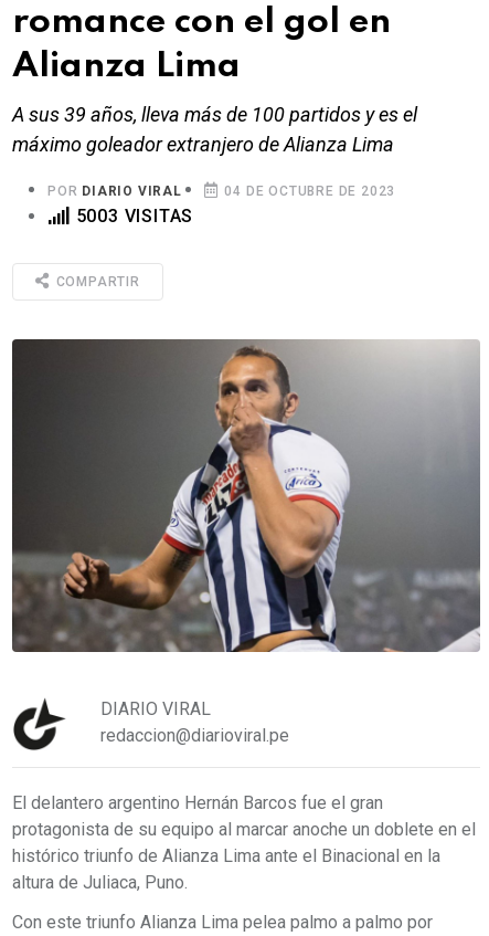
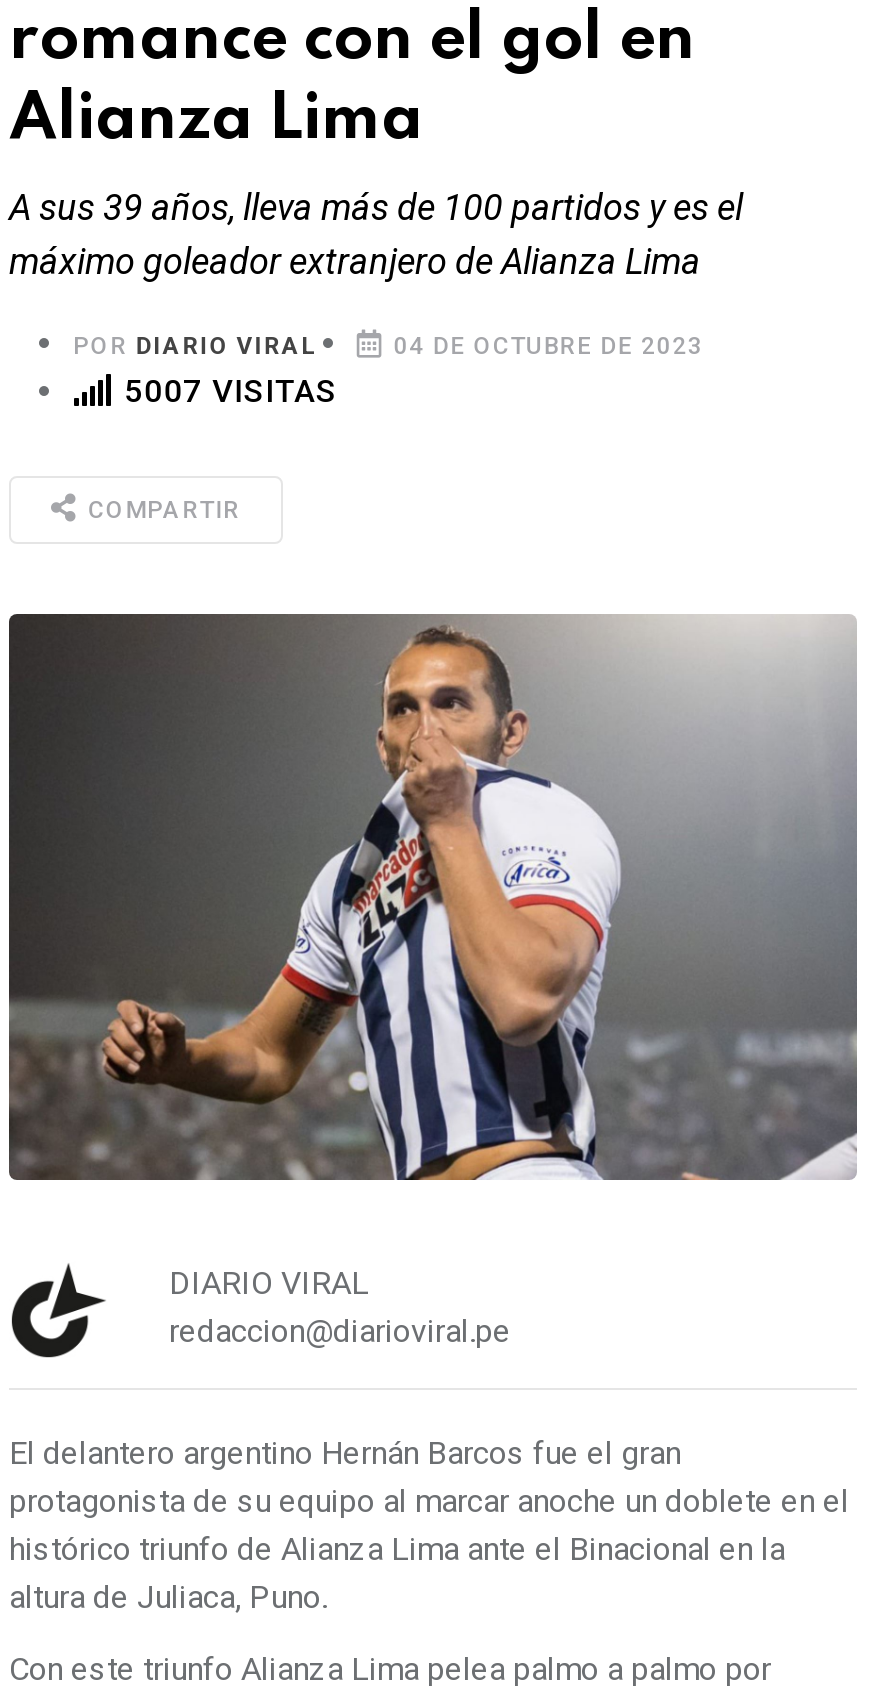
- 5003 VISITAS
+ 5007 VISITAS
